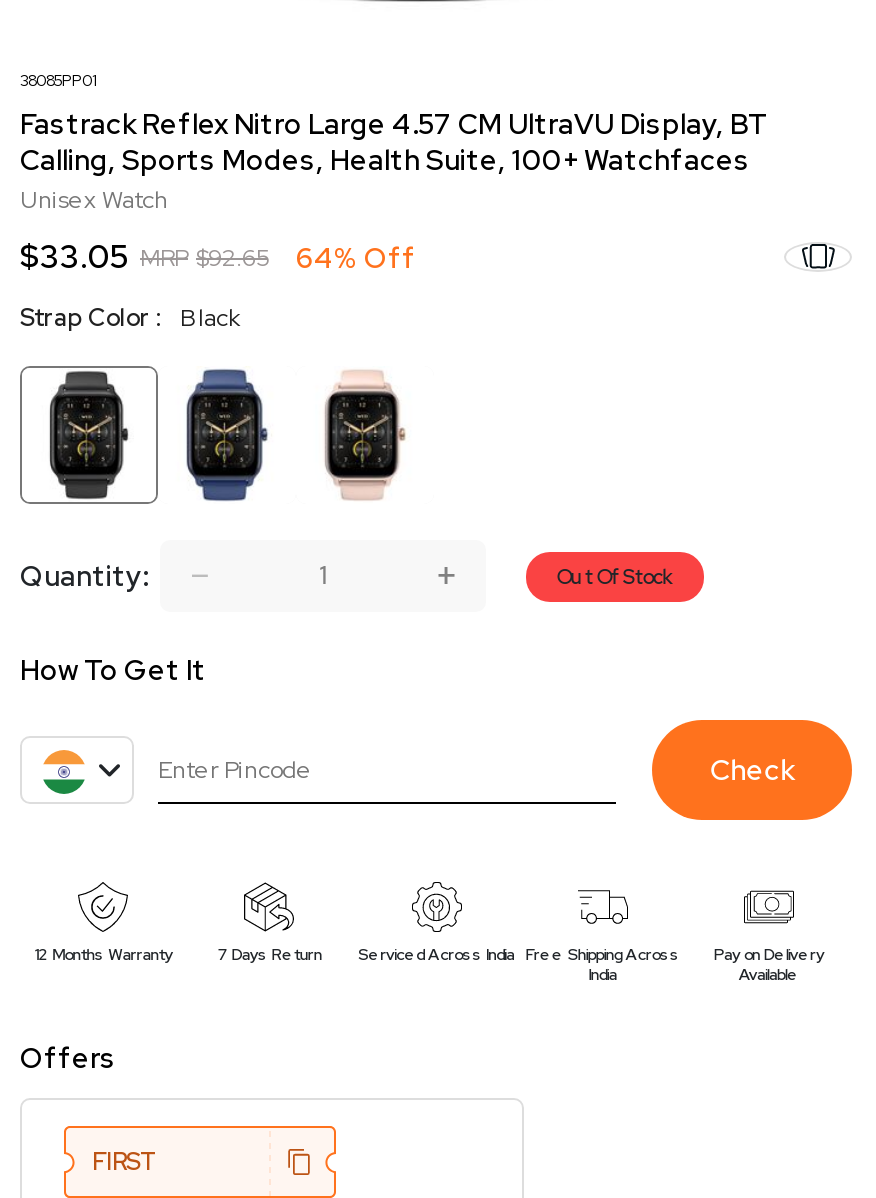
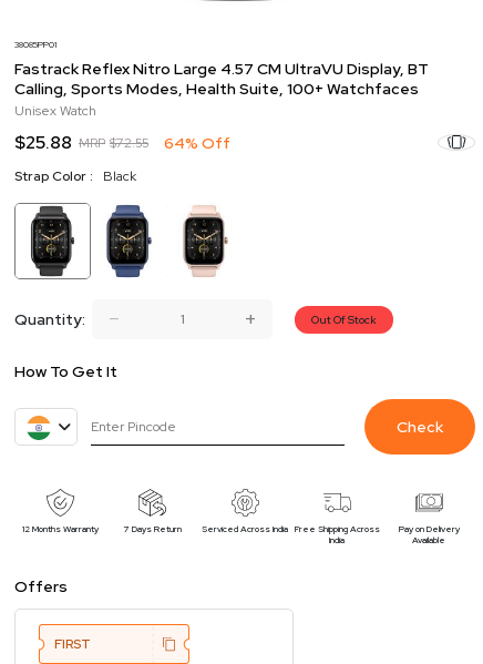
- $33.05 MRP $92.65 64% Off
+ $25.88 MRP $72.55 64% Off
